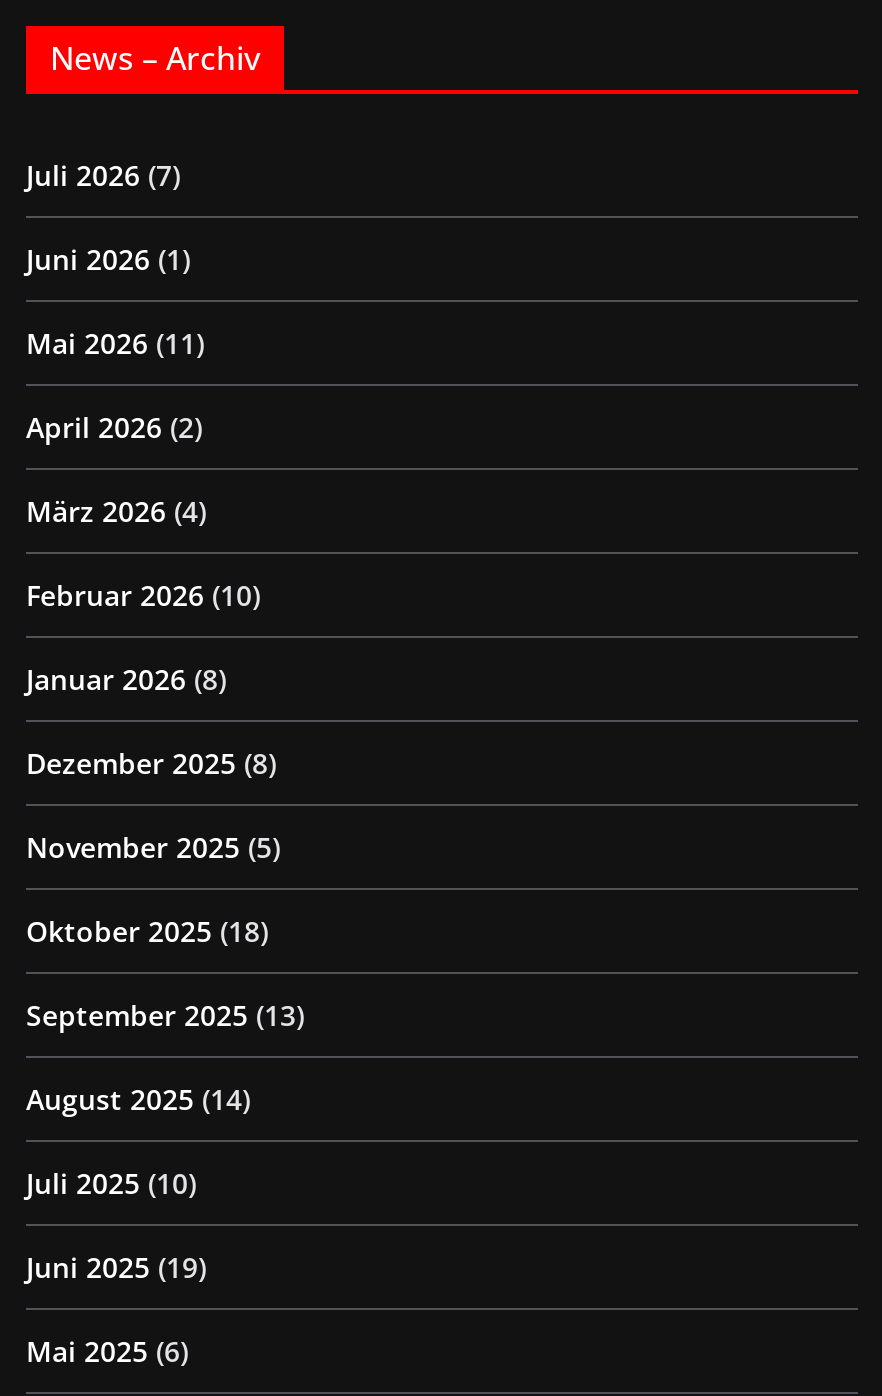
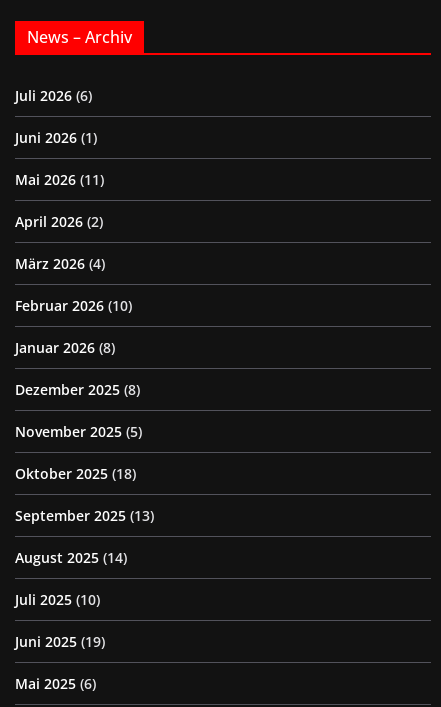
- Juli 2026 (7)
+ Juli 2026 (6)
